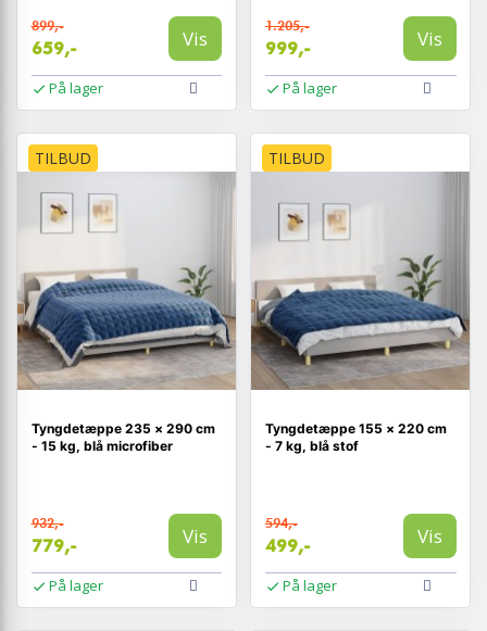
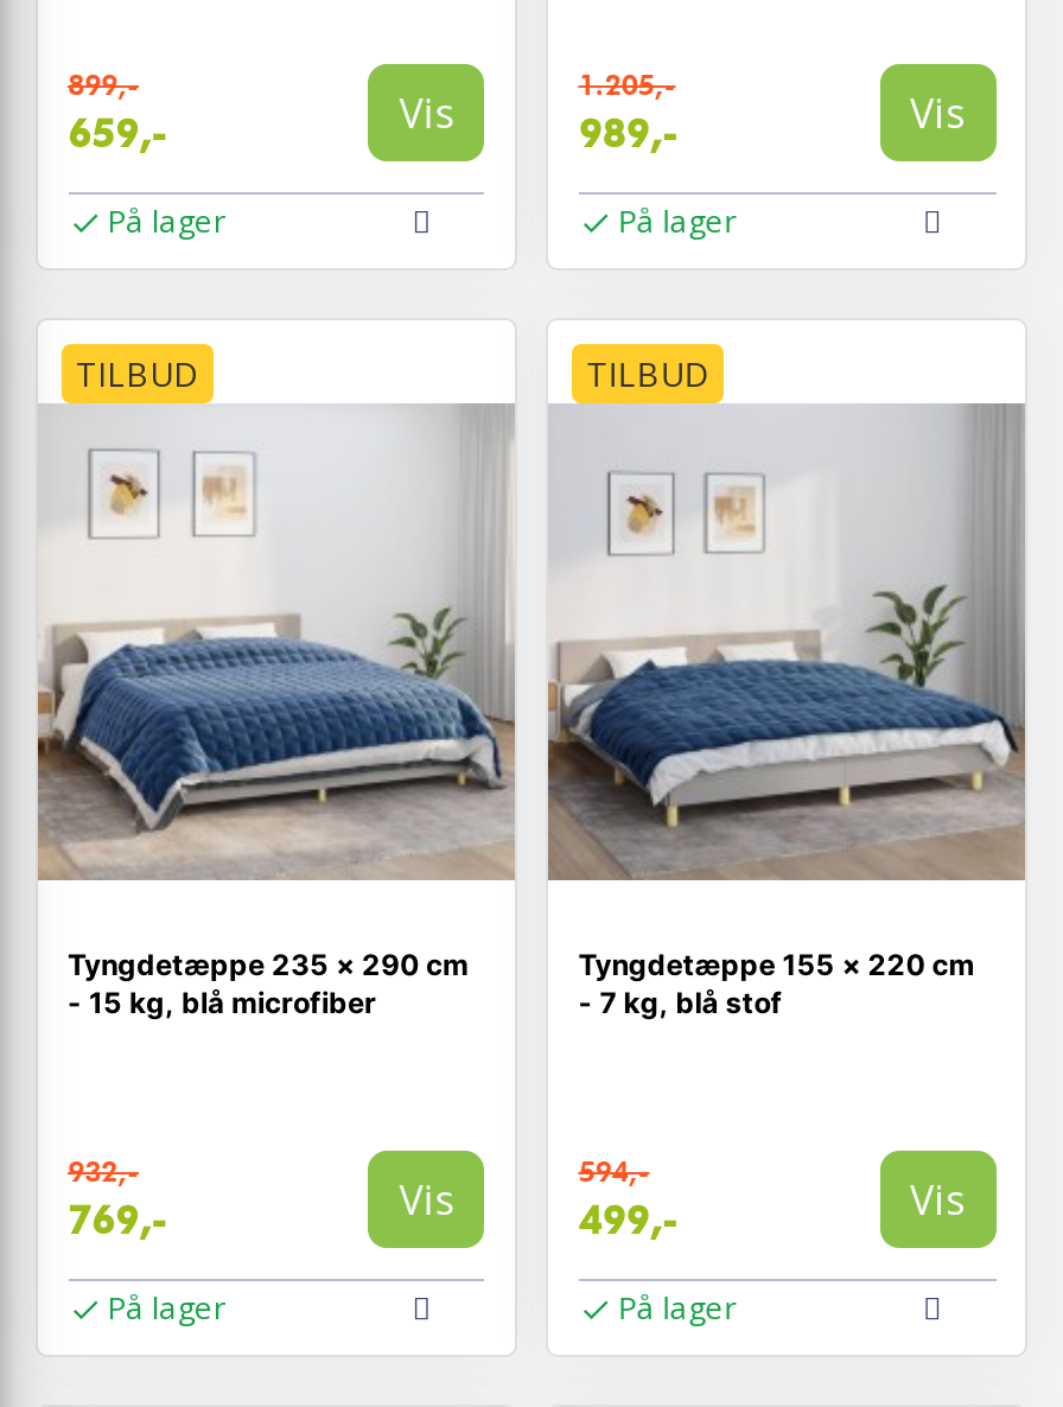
- 999,-
+ 989,-

- 779,-
+ 769,-
